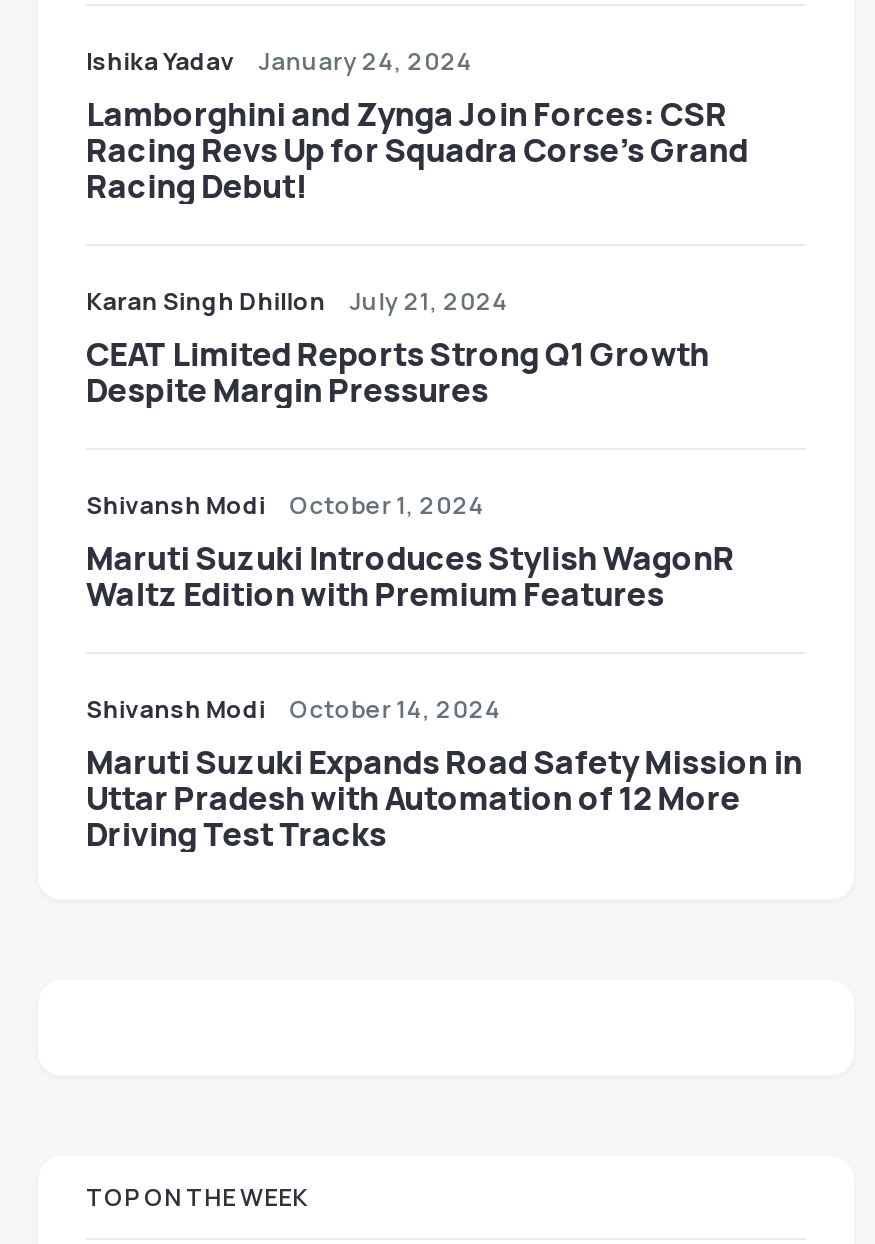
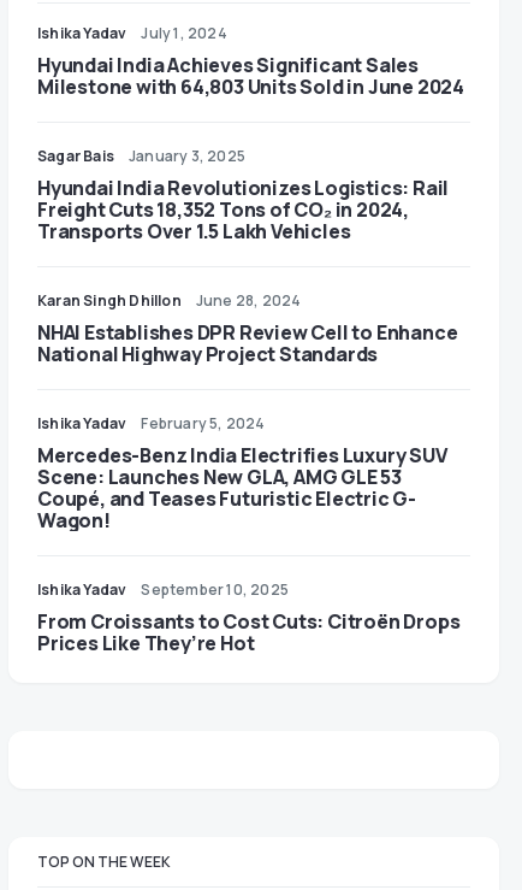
- January 24, 2024
- Lamborghini and Zynga Join Forces: CSR
- Racing Revs Up for Squadra Corse’s Grand
- Racing Debut!
+ July 1, 2024
+ Hyundai India Achieves Significant Sales
+ Milestone with 64,803 Units Sold in June 2024
+ Sagar Bais
+ January 3, 2025
+ Hyundai India Revolutionizes Logistics: Rail
+ Freight Cuts 18,352 Tons of CO₂ in 2024,
+ Transports Over 1.5 Lakh Vehicles

- July 21, 2024
- CEAT Limited Reports Strong Q1 Growth
- Despite Margin Pressures
+ June 28, 2024
+ NHAI Establishes DPR Review Cell to Enhance
+ National Highway Project Standards

- Shivansh Modi
- October 1, 2024
- Maruti Suzuki Introduces Stylish WagonR
- Waltz Edition with Premium Features
+ Ishika Yadav
+ February 5, 2024
+ Mercedes-Benz India Electrifies Luxury SUV
+ Scene: Launches New GLA, AMG GLE 53
+ Coupé, and Teases Futuristic Electric G-
+ Wagon!

- Shivansh Modi
- October 14, 2024
- Maruti Suzuki Expands Road Safety Mission in
- Uttar Pradesh with Automation of 12 More
- Driving Test Tracks
+ Ishika Yadav
+ September 10, 2025
+ From Croissants to Cost Cuts: Citroën Drops
+ Prices Like They’re Hot
